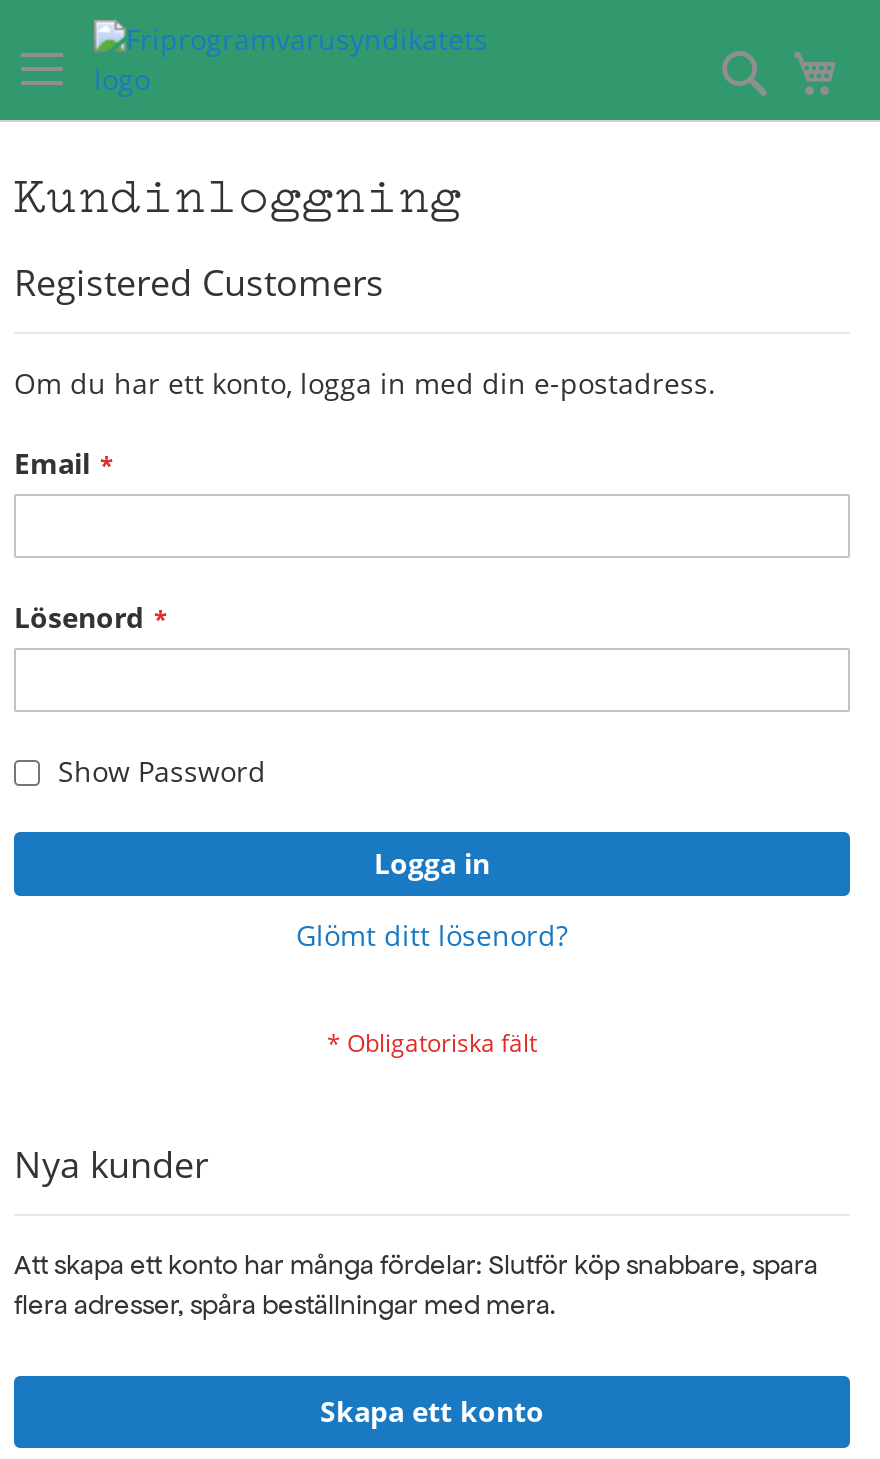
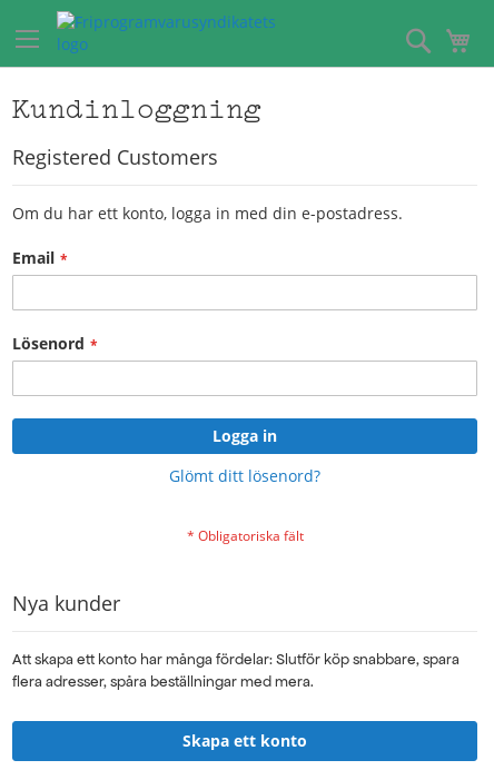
- Show Password
